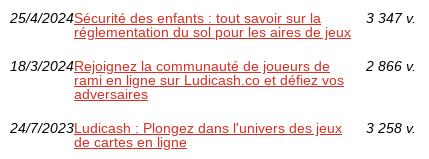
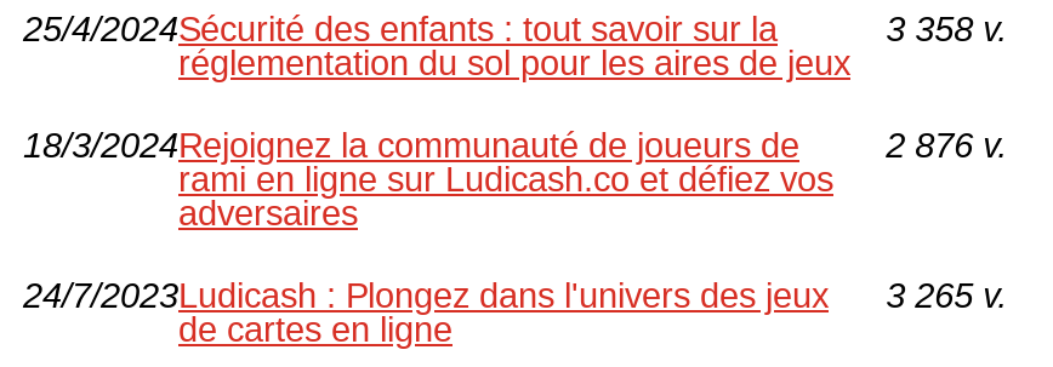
- 3 347 v.
+ 3 358 v.

- 2 866 v.
+ 2 876 v.

- 24/7/2023Ludicash : Plongez dans l'univers des jeux 3 258 v.
+ 24/7/2023Ludicash : Plongez dans l'univers des jeux 3 265 v.
